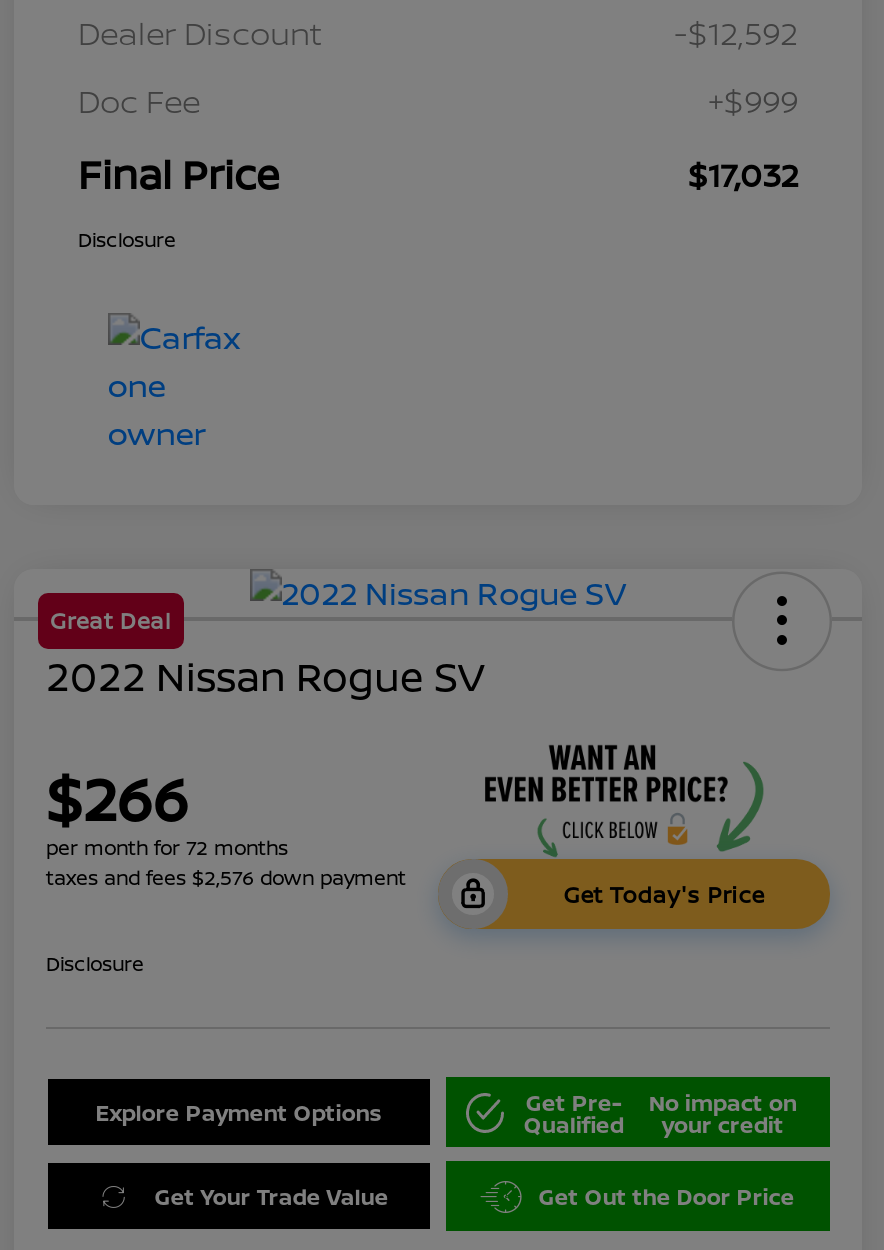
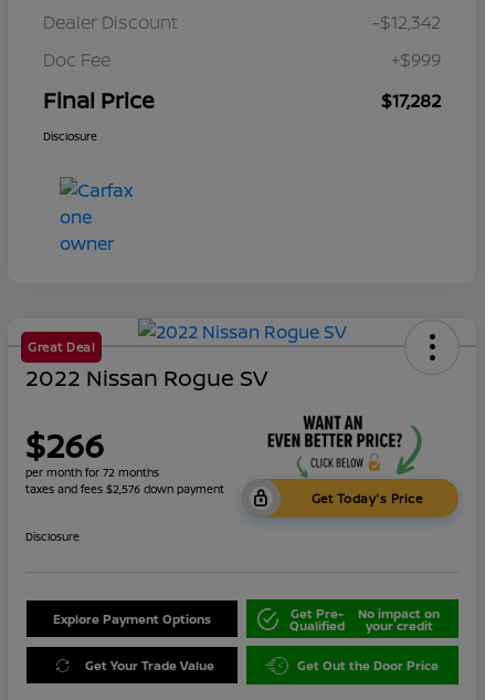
- -$12,592
+ -$12,342

- $17,032
+ $17,282
